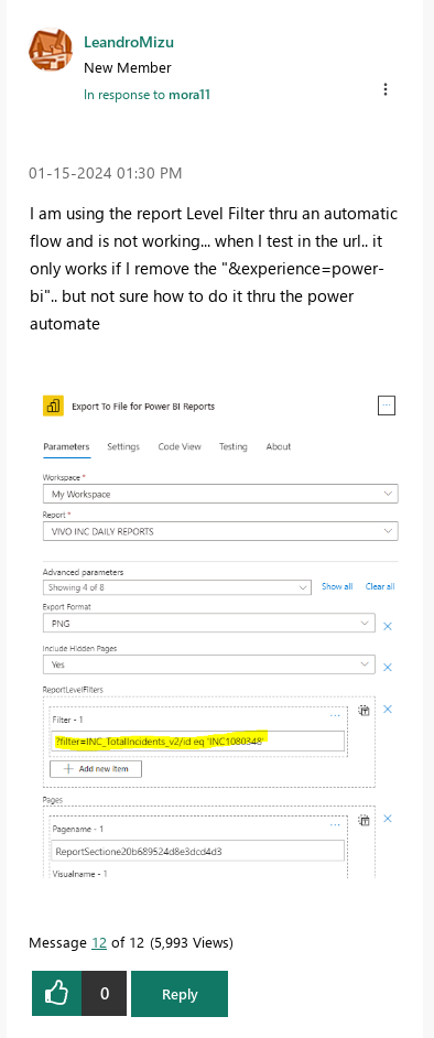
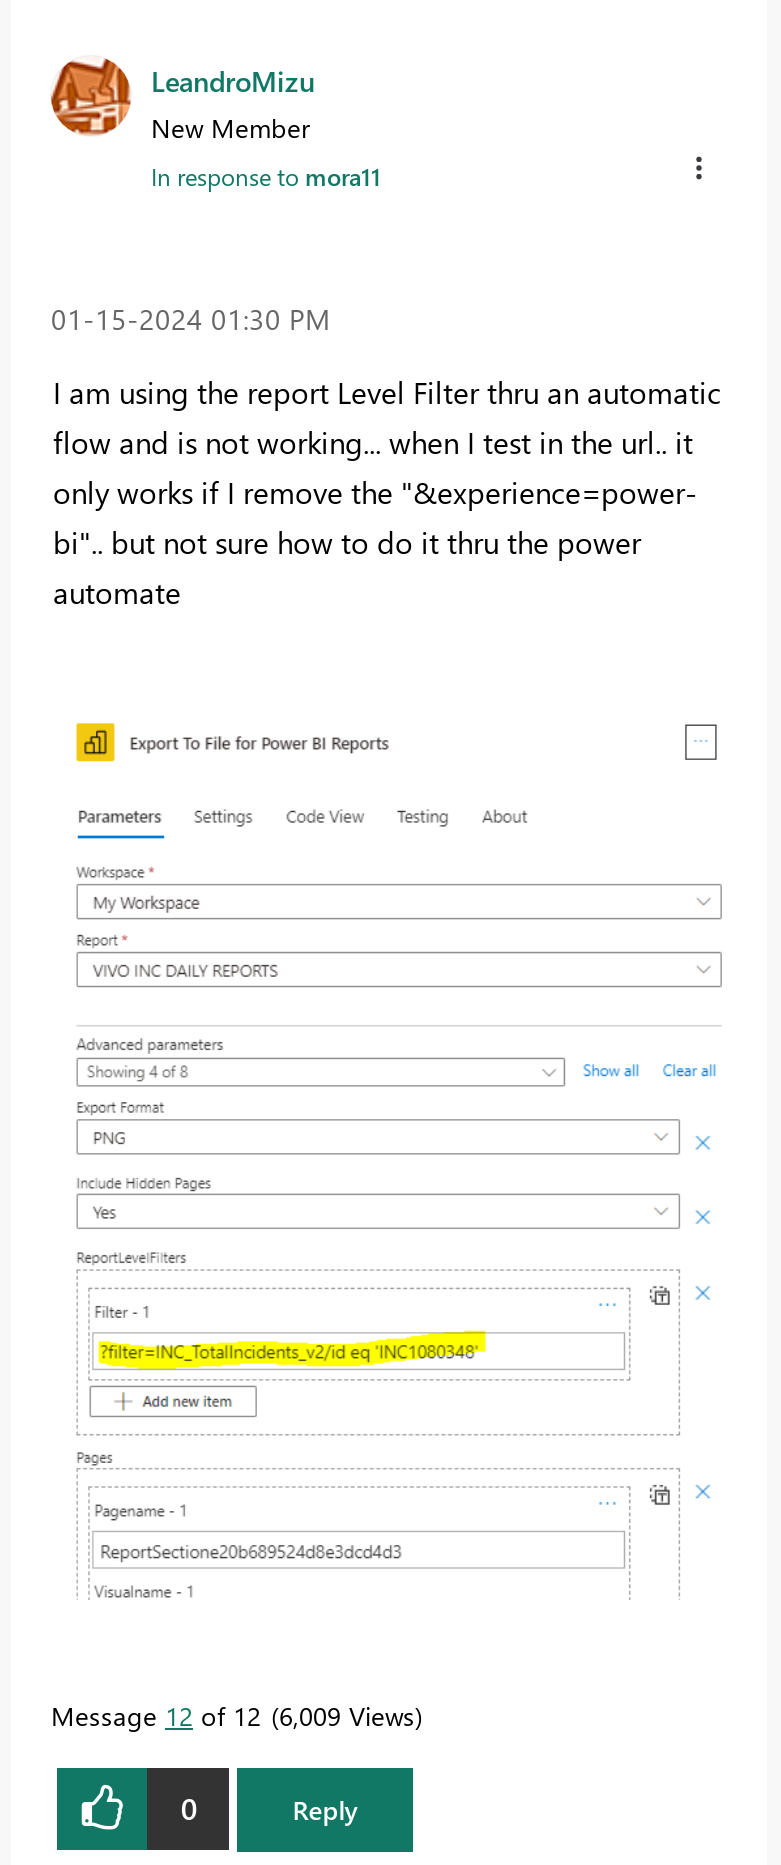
- Message 12 of 12 5,993 Views
+ Message 12 of 12 6,009 Views
